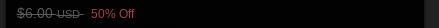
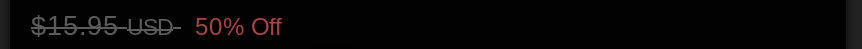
- $6.00USD 50% Off
+ $15.95USD 50% Off
